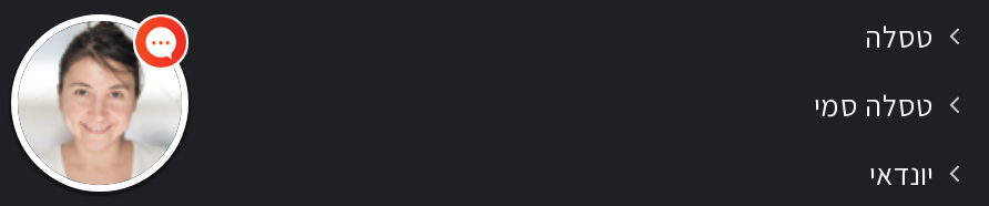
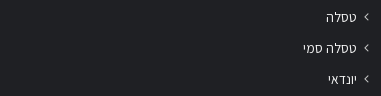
- [image]
